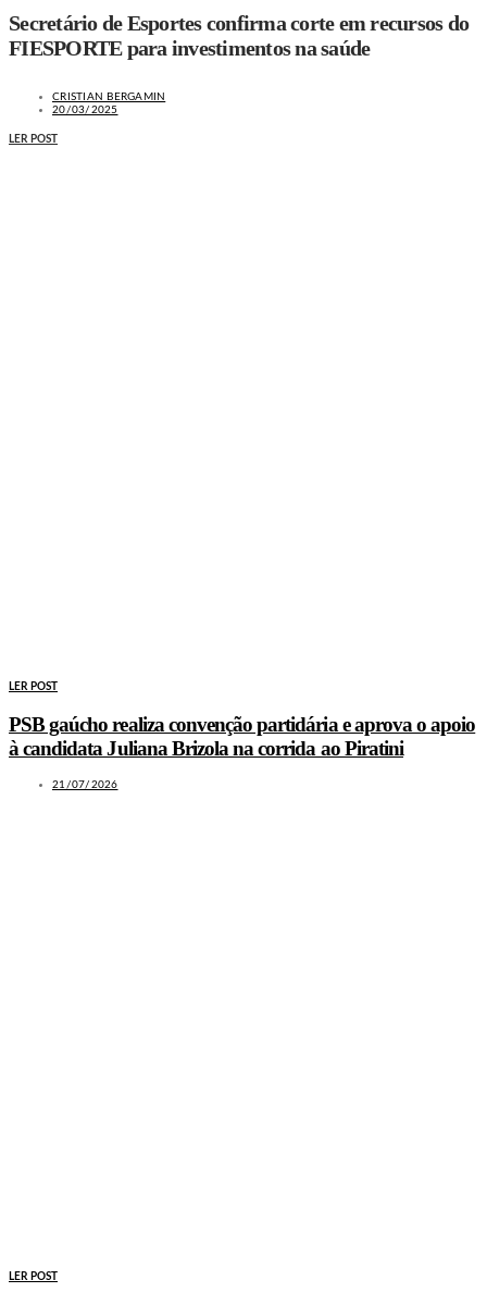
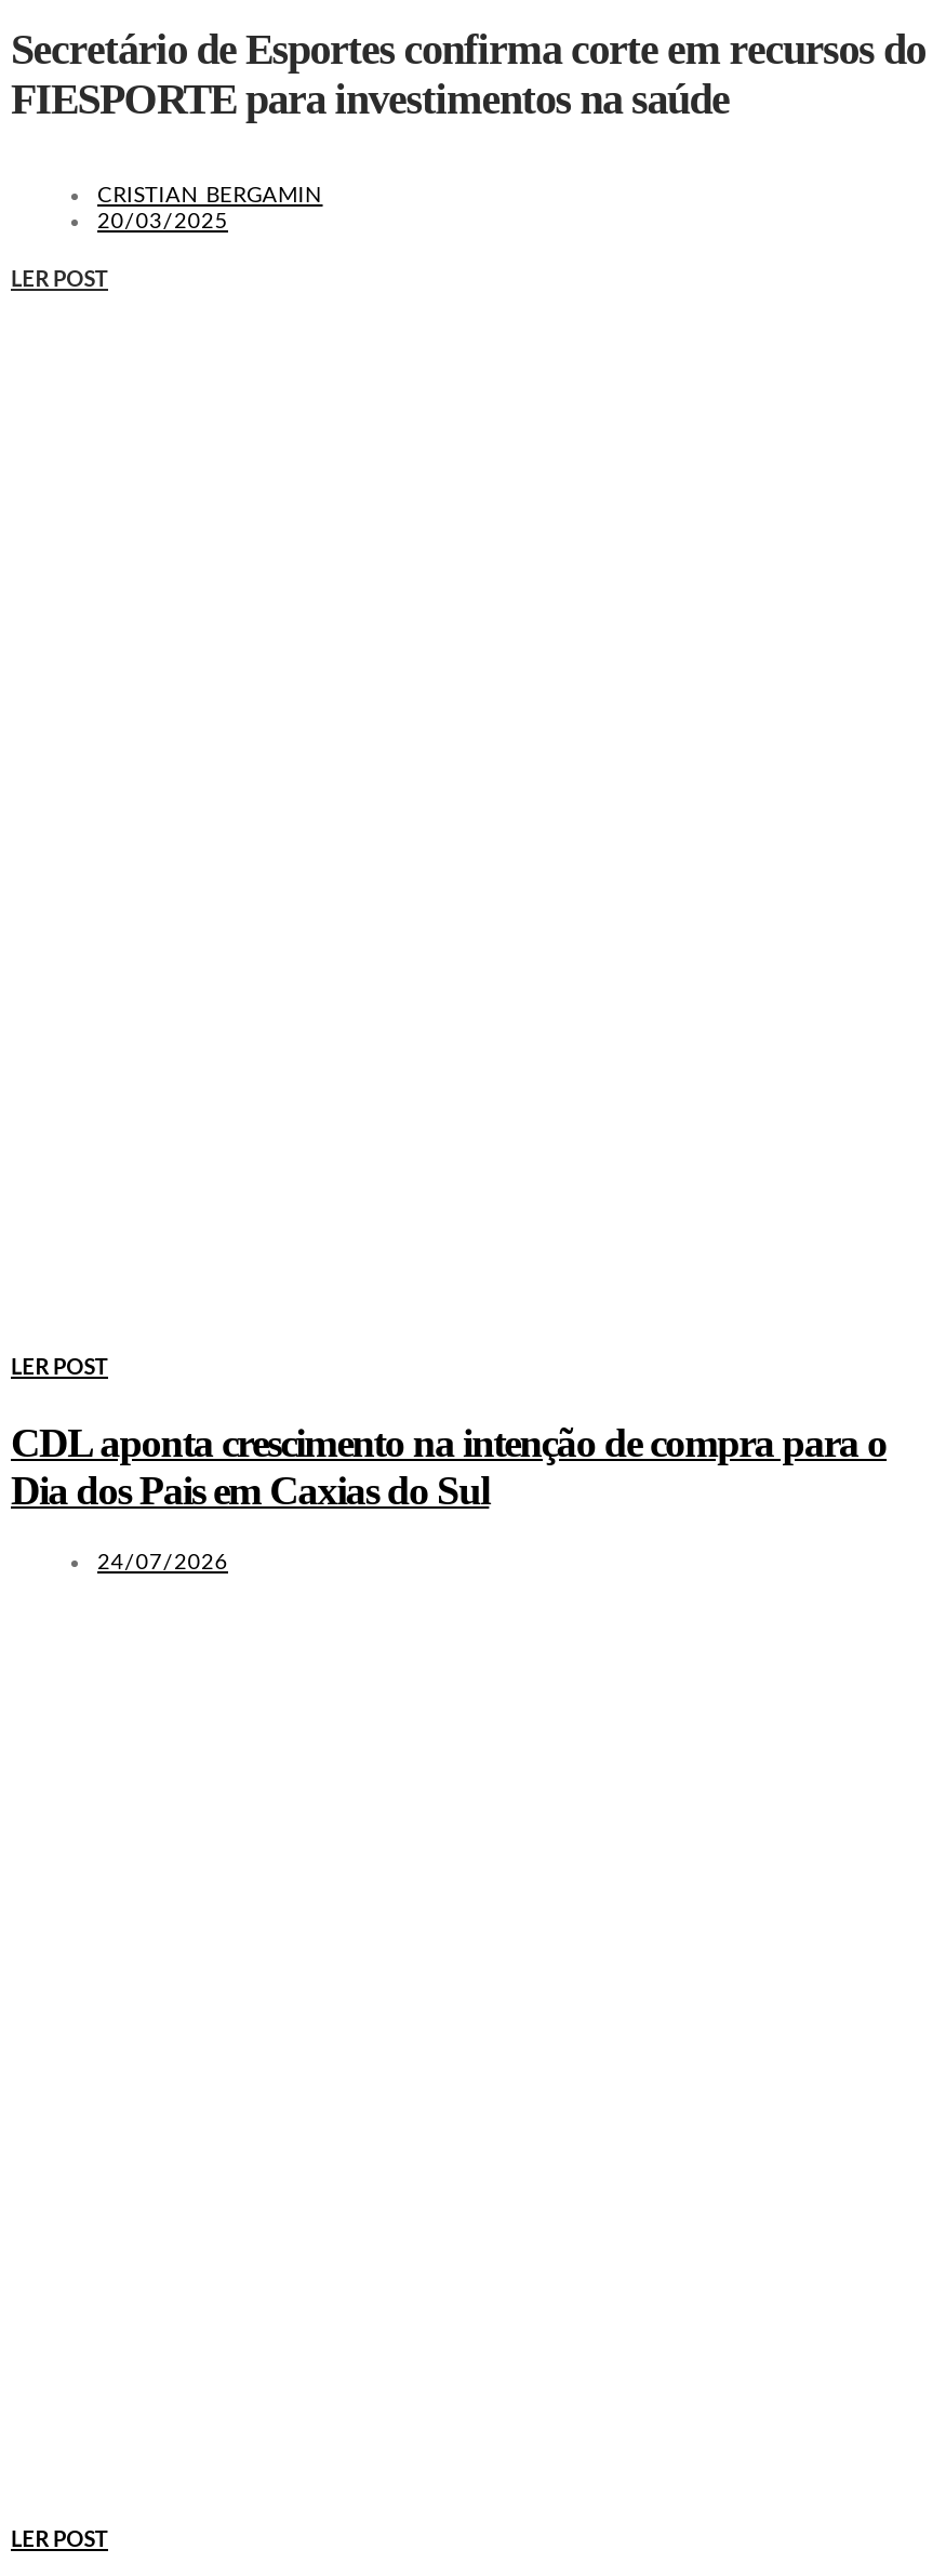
- PSB gaúcho realiza convenção partidária e aprova o apoio
- à candidata Juliana Brizola na corrida ao Piratini
+ CDL aponta crescimento na intenção de compra para o
+ Dia dos Pais em Caxias do Sul

- 21/07/2026
+ 24/07/2026
